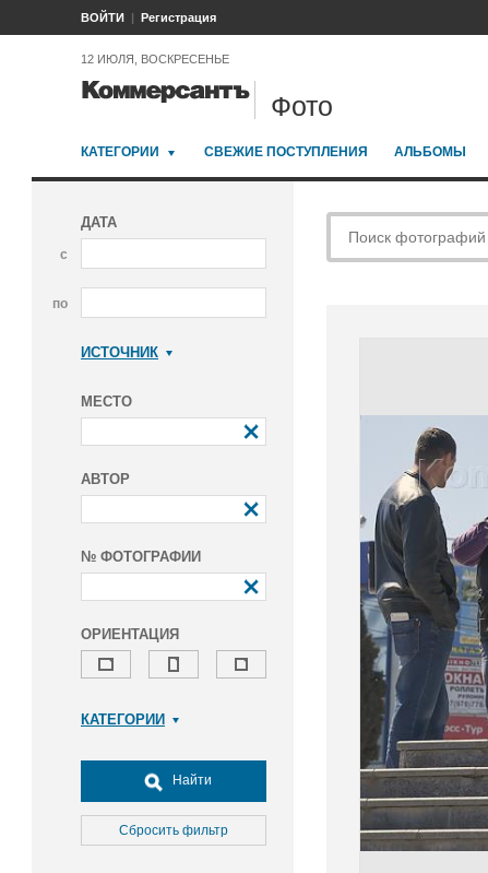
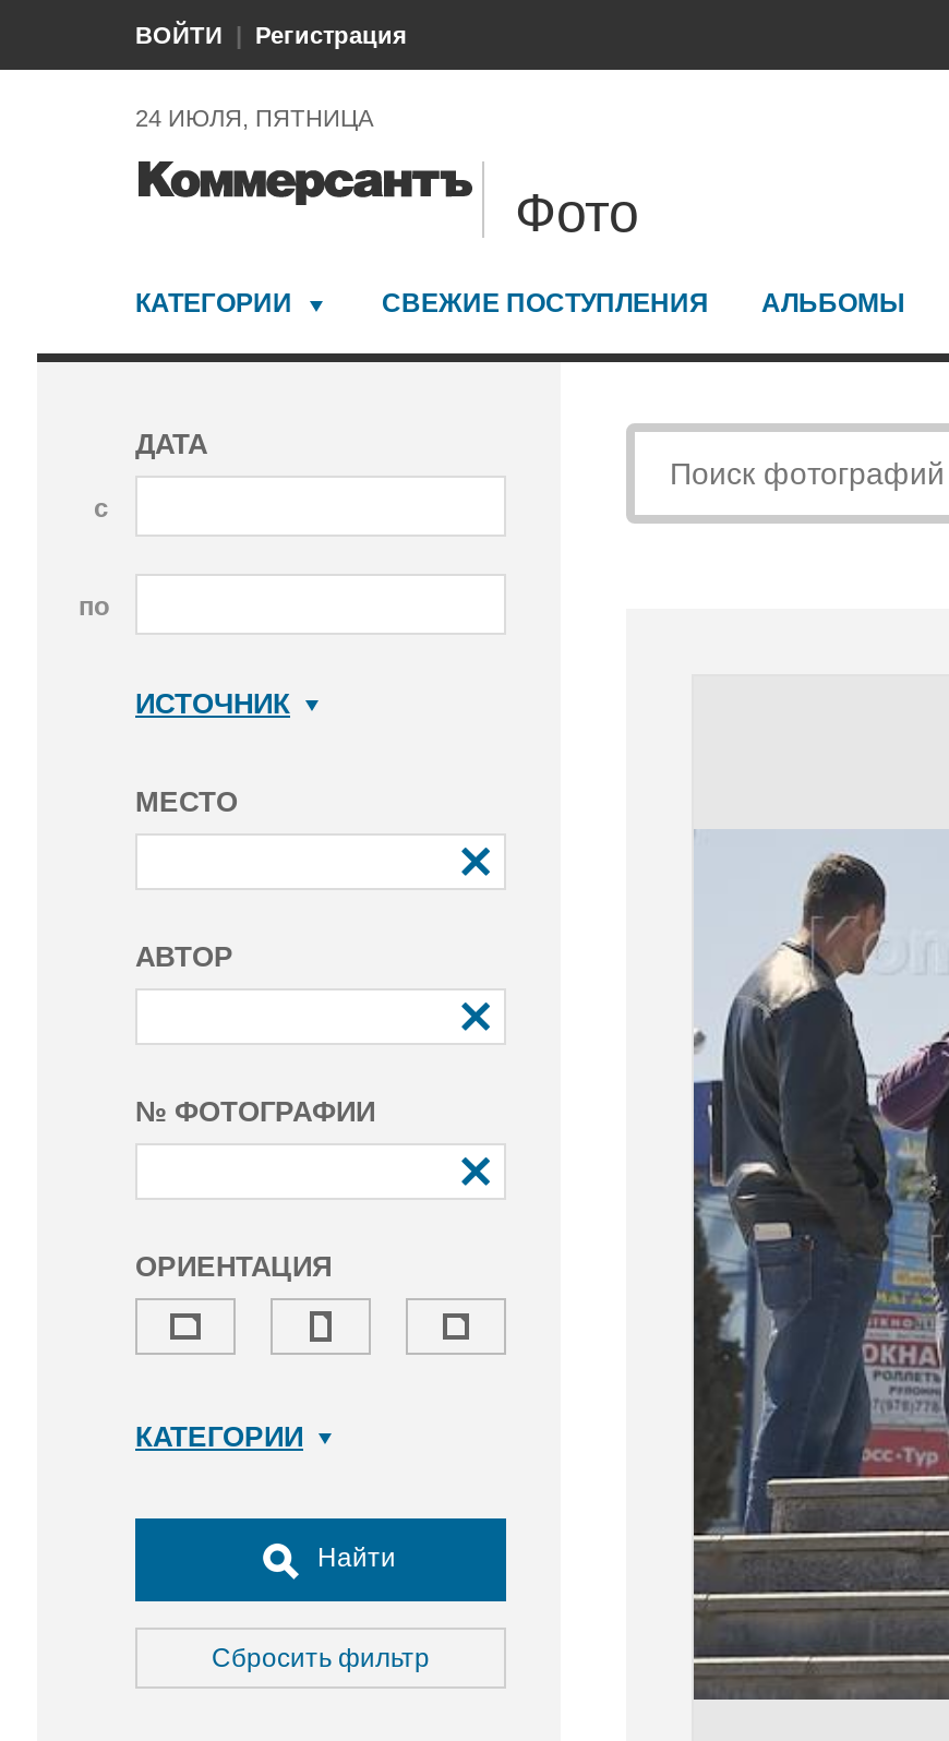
- 12 ИЮЛЯ, ВОСКРЕСЕНЬЕ
+ 24 ИЮЛЯ, ПЯТНИЦА
